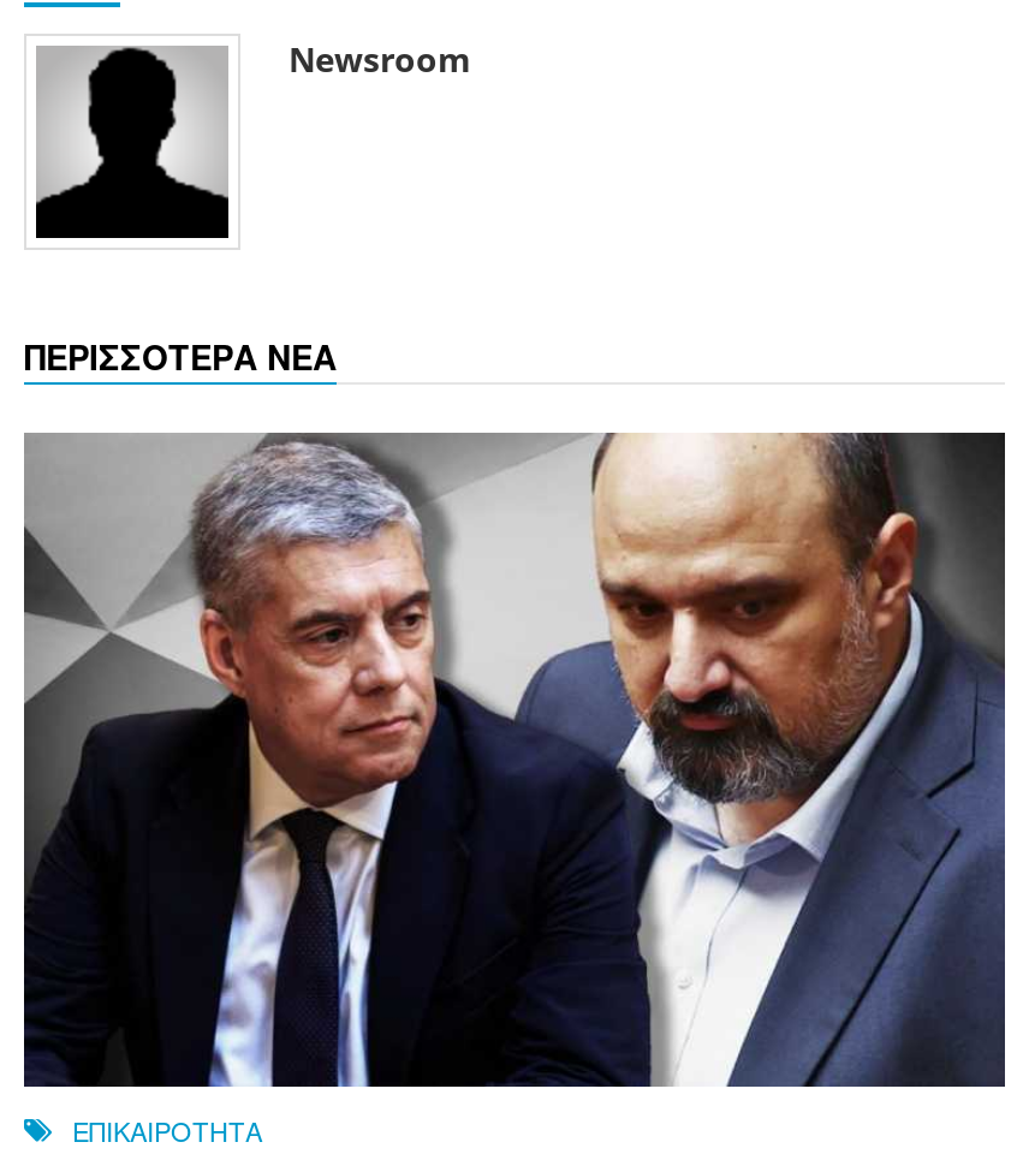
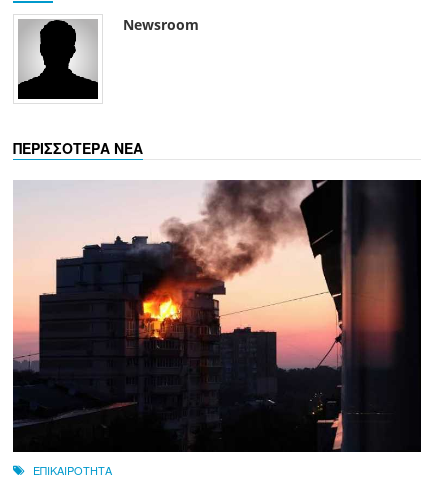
- [image]
+ [image]
